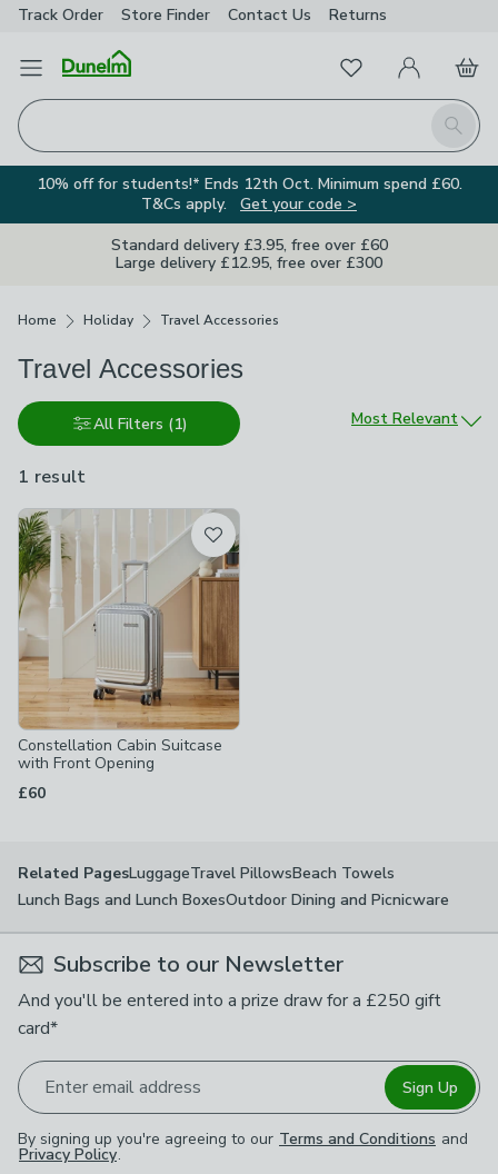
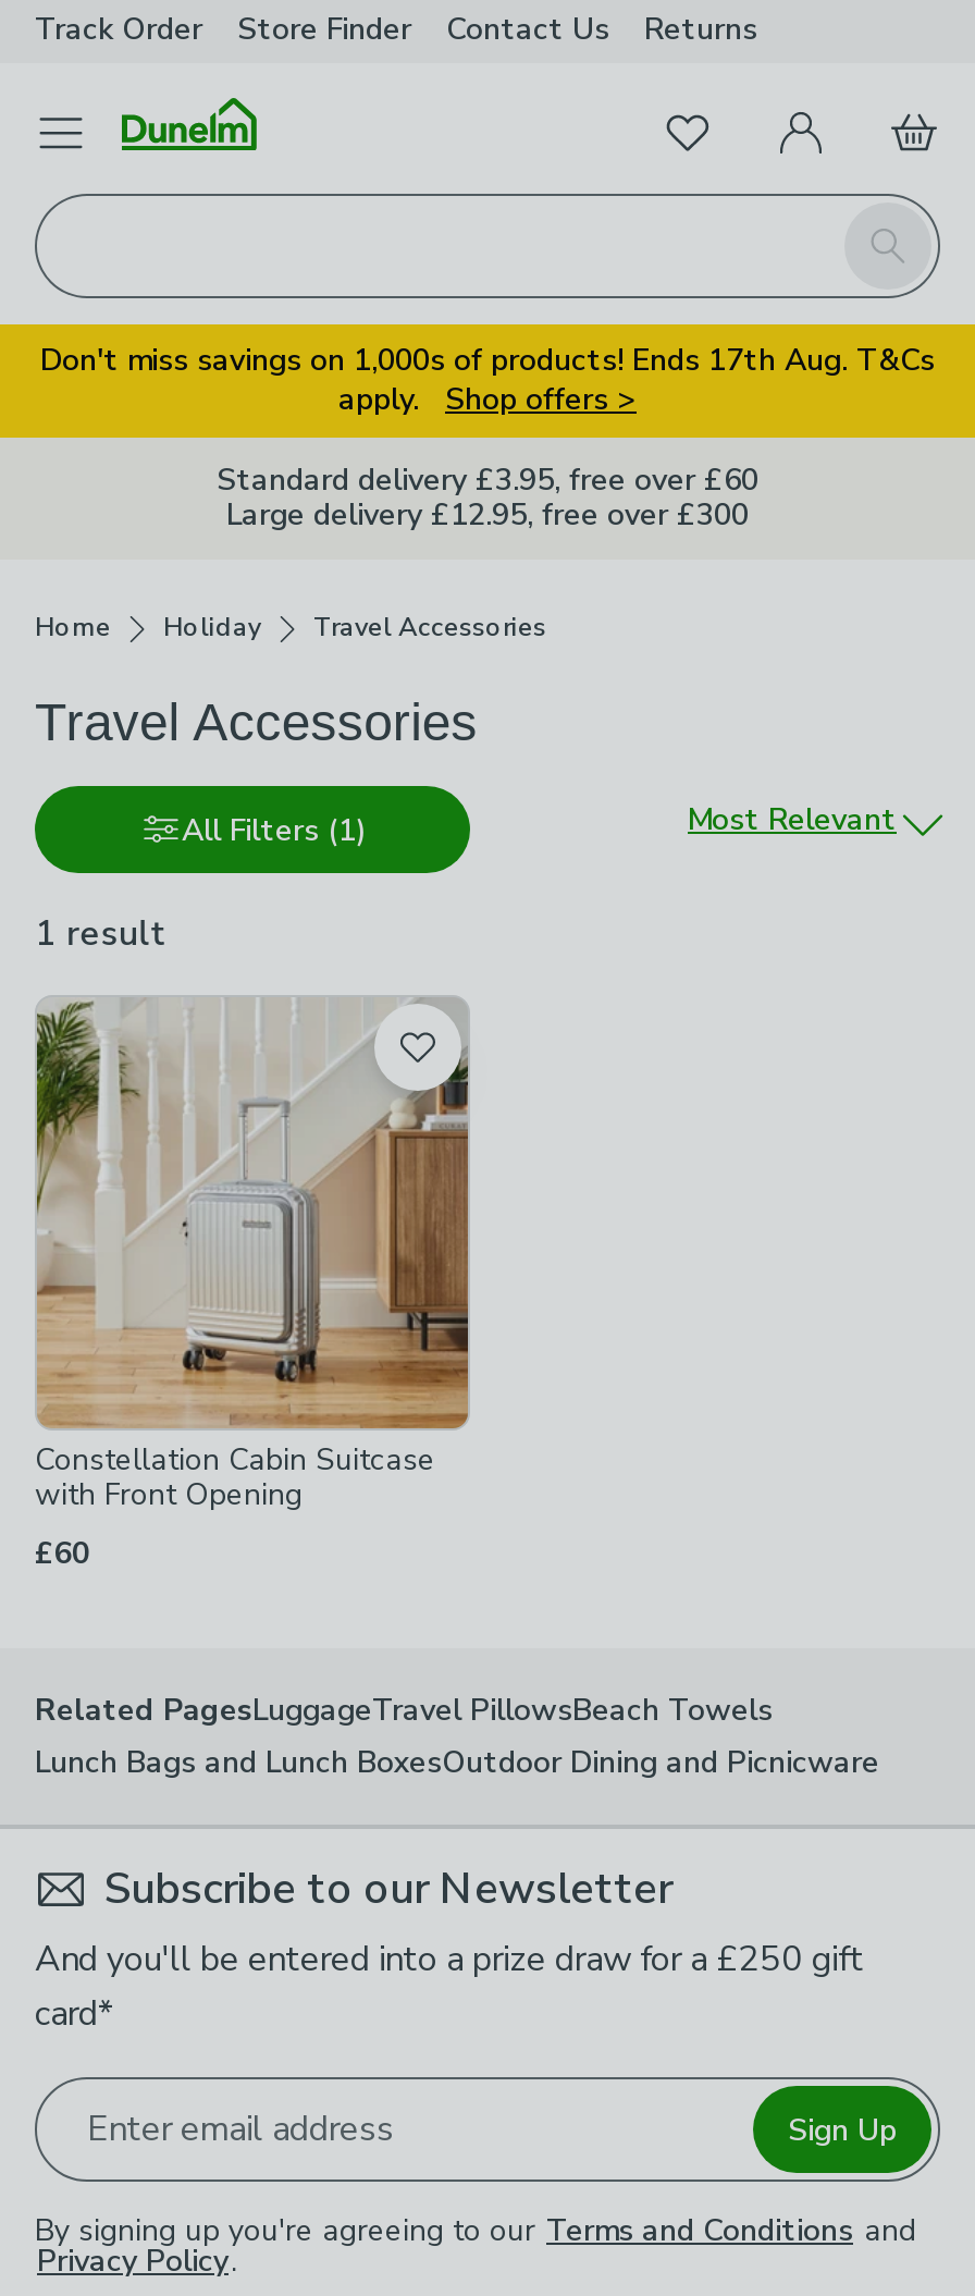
- 10% off for students!* Ends 12th Oct. Minimum spend £60.
- T&Cs apply. Get your code >
+ Don't miss savings on 1,000s of products! Ends 17th Aug. T&Cs
+ apply. Shop offers >
